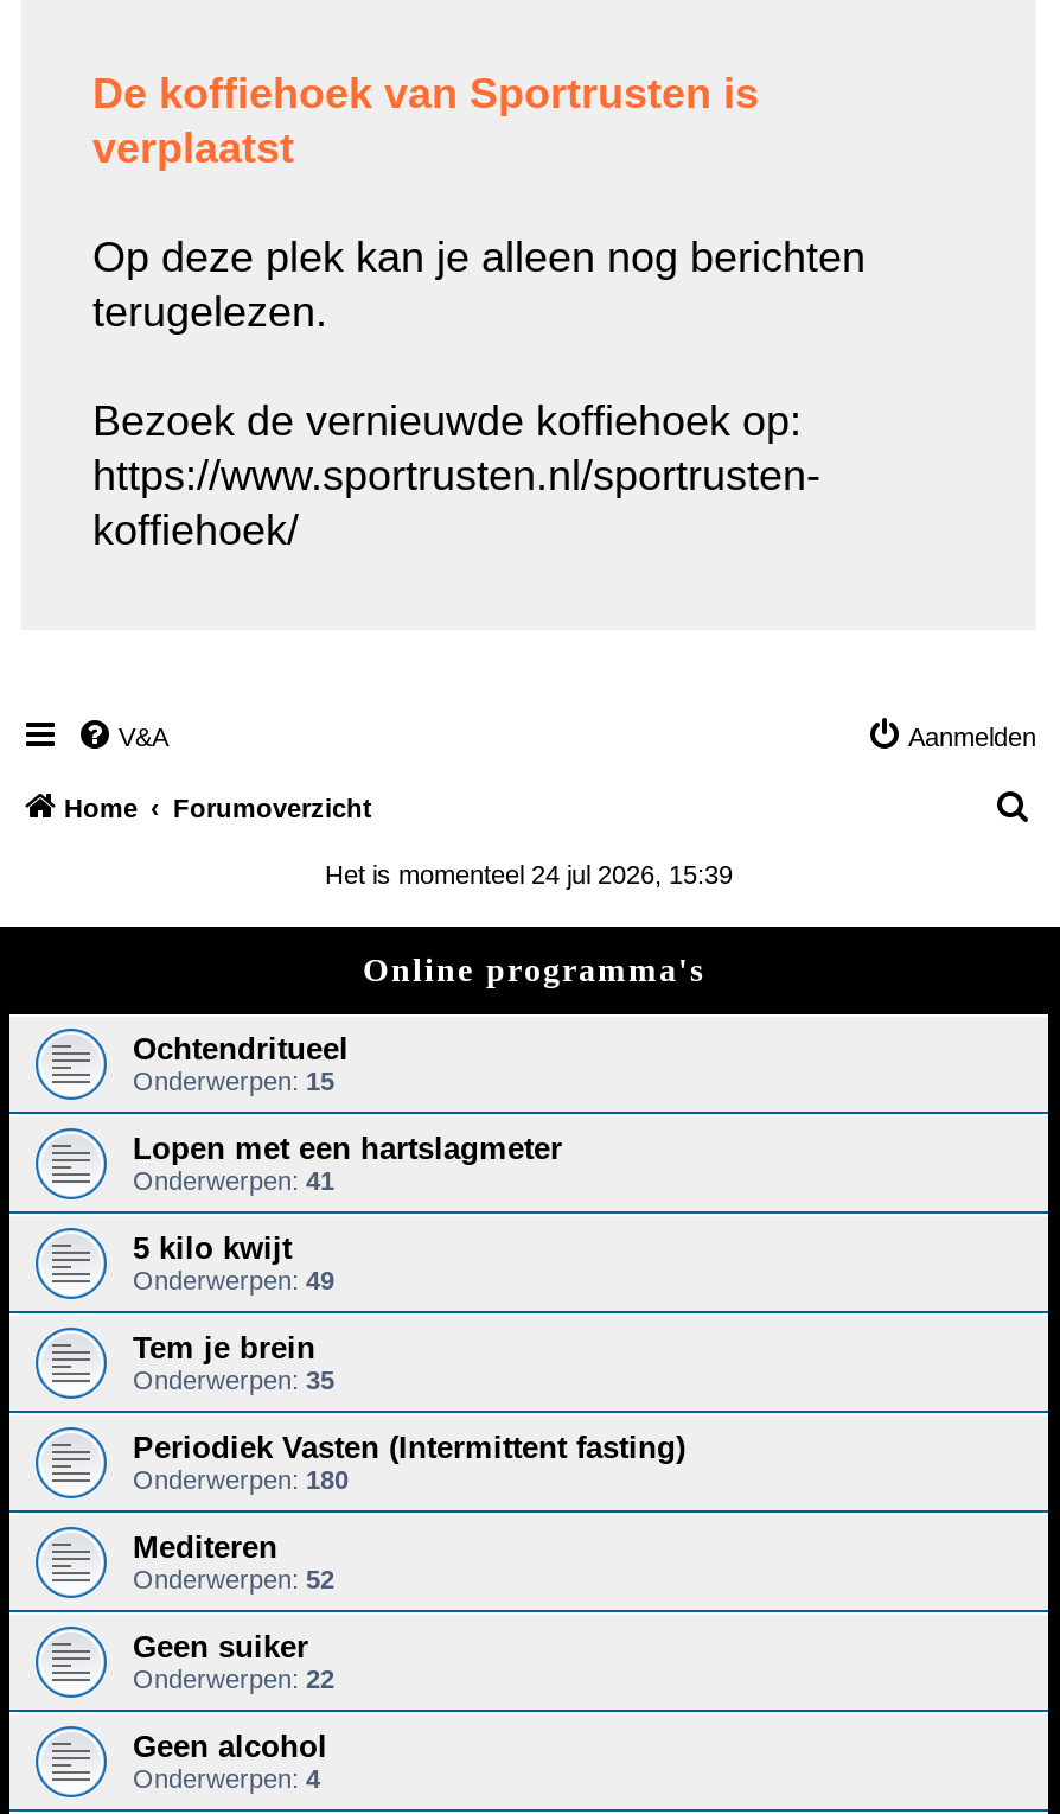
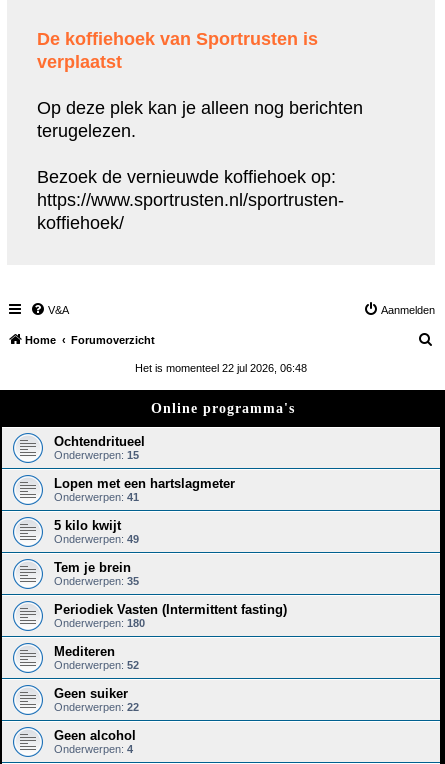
- Het is momenteel 24 jul 2026, 15:39
+ Het is momenteel 22 jul 2026, 06:48
